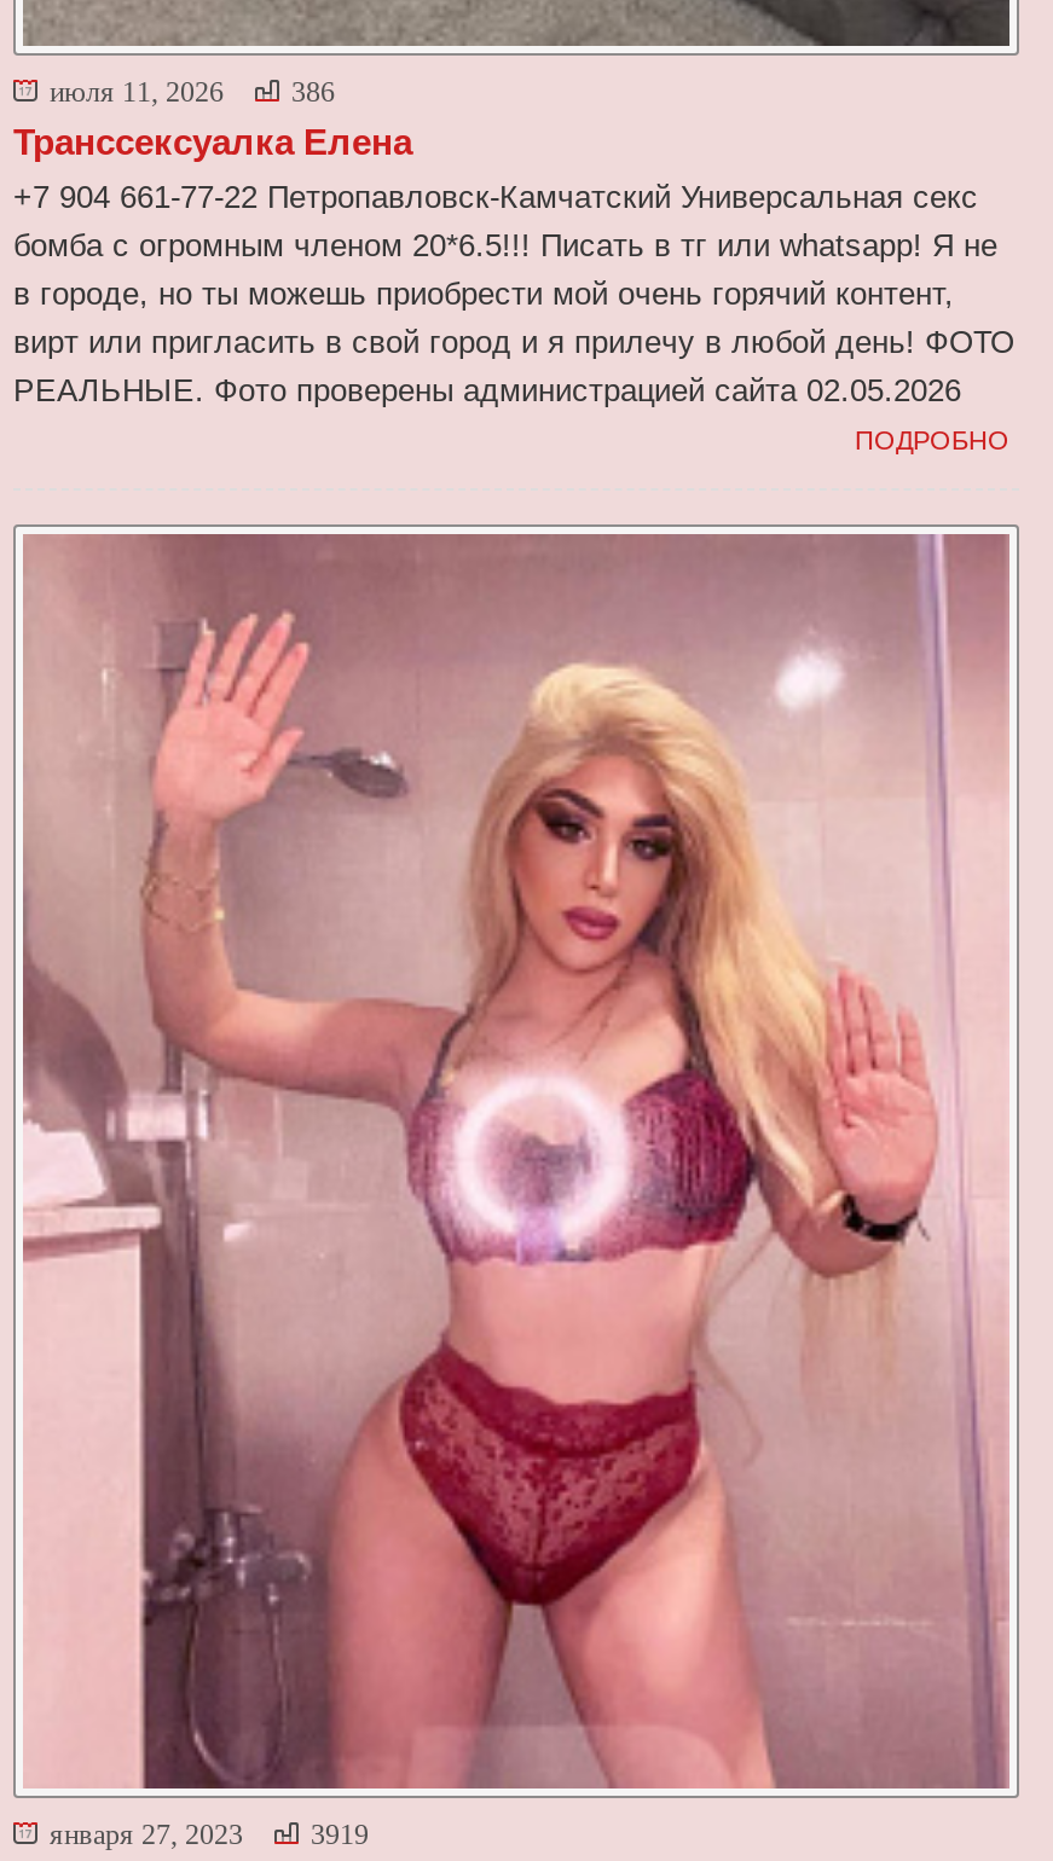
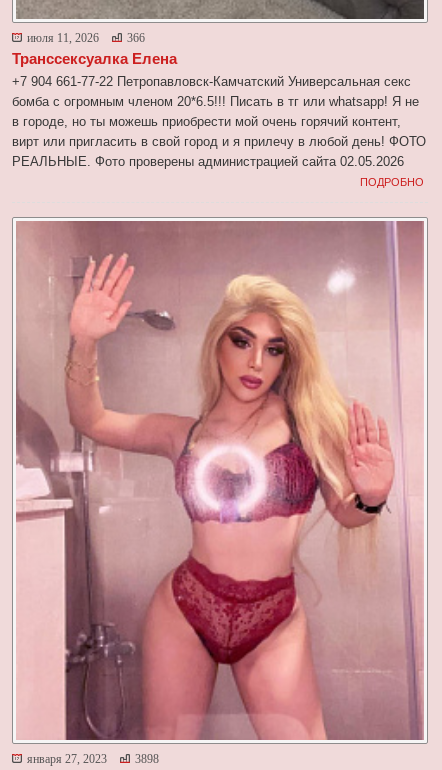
- 386
+ 366

- января 27, 2023 3919
+ января 27, 2023 3898
